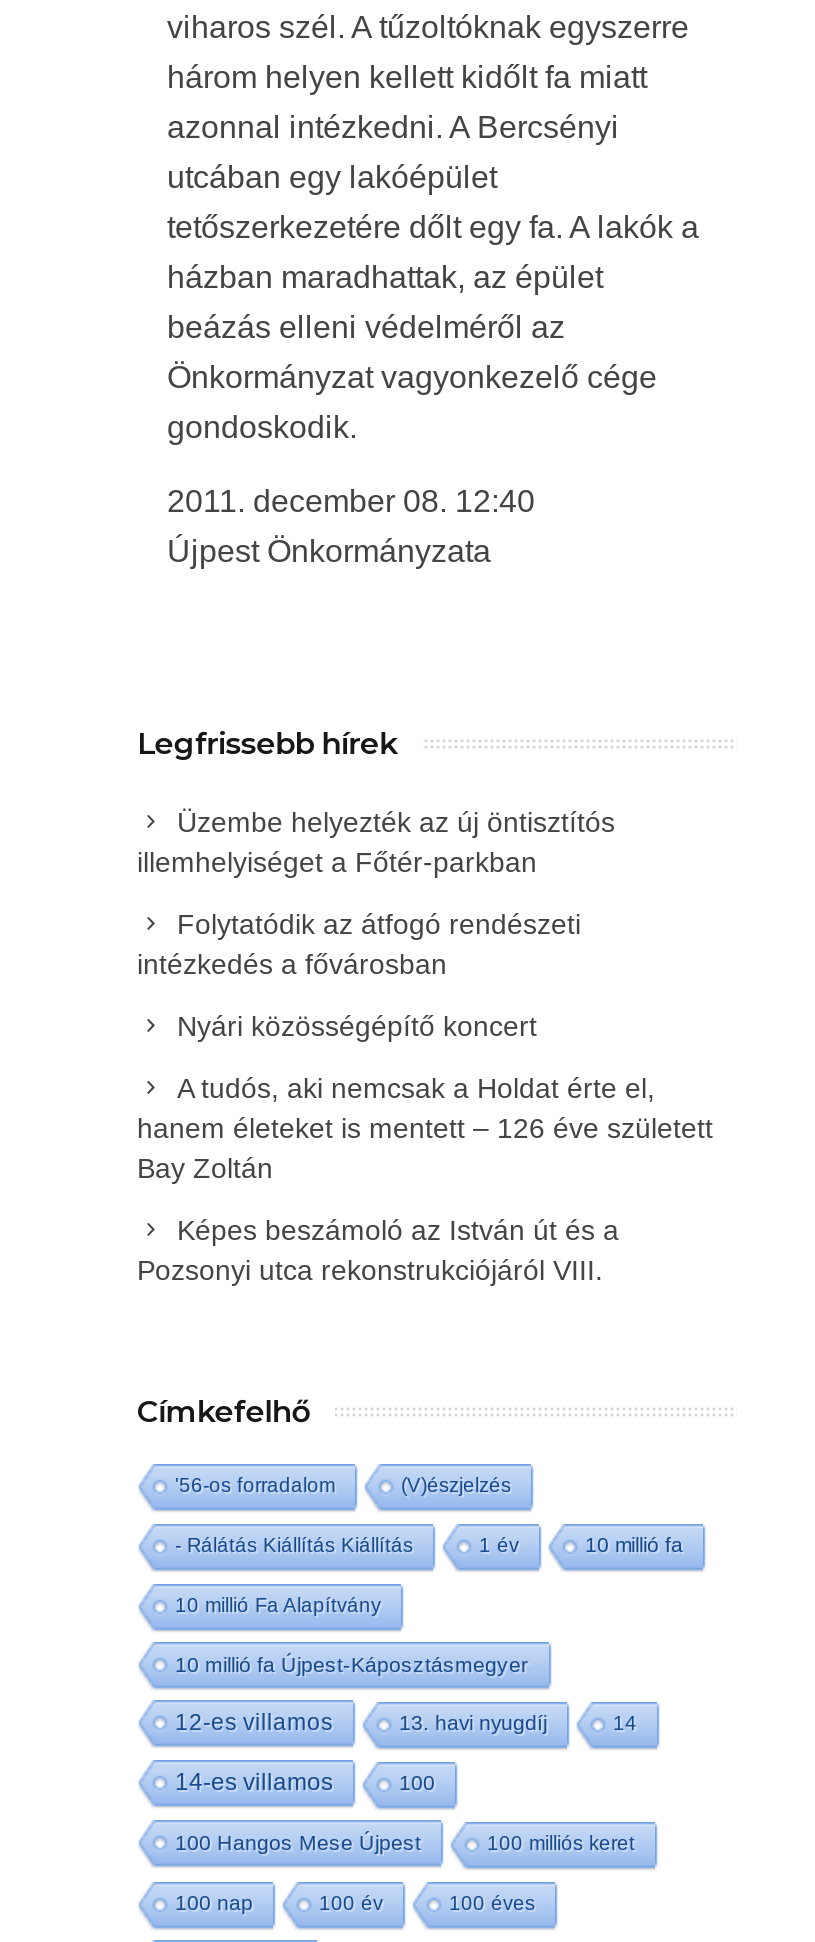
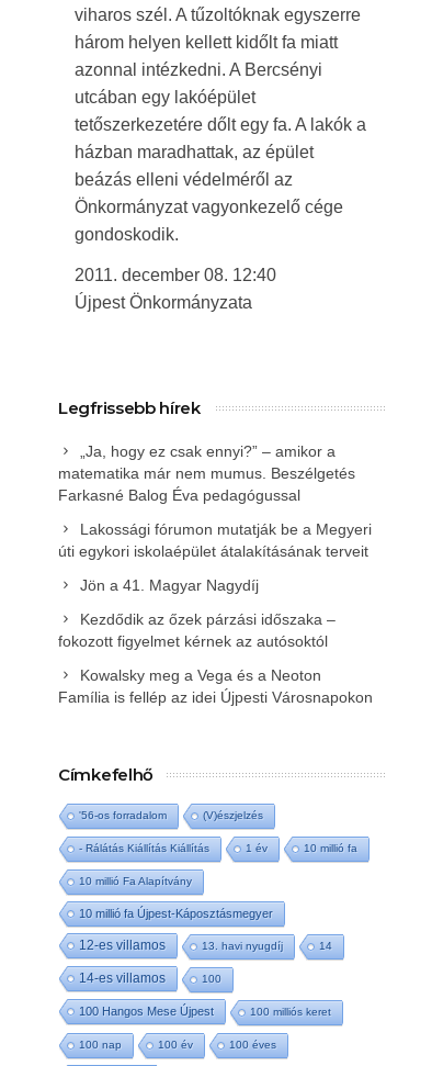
- Üzembe helyezték az új öntisztítós
- illemhelyiséget a Főtér-parkban
+ „Ja, hogy ez csak ennyi?” – amikor a
+ matematika már nem mumus. Beszélgetés
+ Farkasné Balog Éva pedagógussal

- Folytatódik az átfogó rendészeti
- intézkedés a fővárosban
+ Lakossági fórumon mutatják be a Megyeri
+ úti egykori iskolaépület átalakításának terveit

- Nyári közösségépítő koncert
+ Jön a 41. Magyar Nagydíj

- A tudós, aki nemcsak a Holdat érte el,
- hanem életeket is mentett – 126 éve született
- Bay Zoltán
+ Kezdődik az őzek párzási időszaka –
+ fokozott figyelmet kérnek az autósoktól

- Képes beszámoló az István út és a
- Pozsonyi utca rekonstrukciójáról VIII.
+ Kowalsky meg a Vega és a Neoton
+ Família is fellép az idei Újpesti Városnapokon
